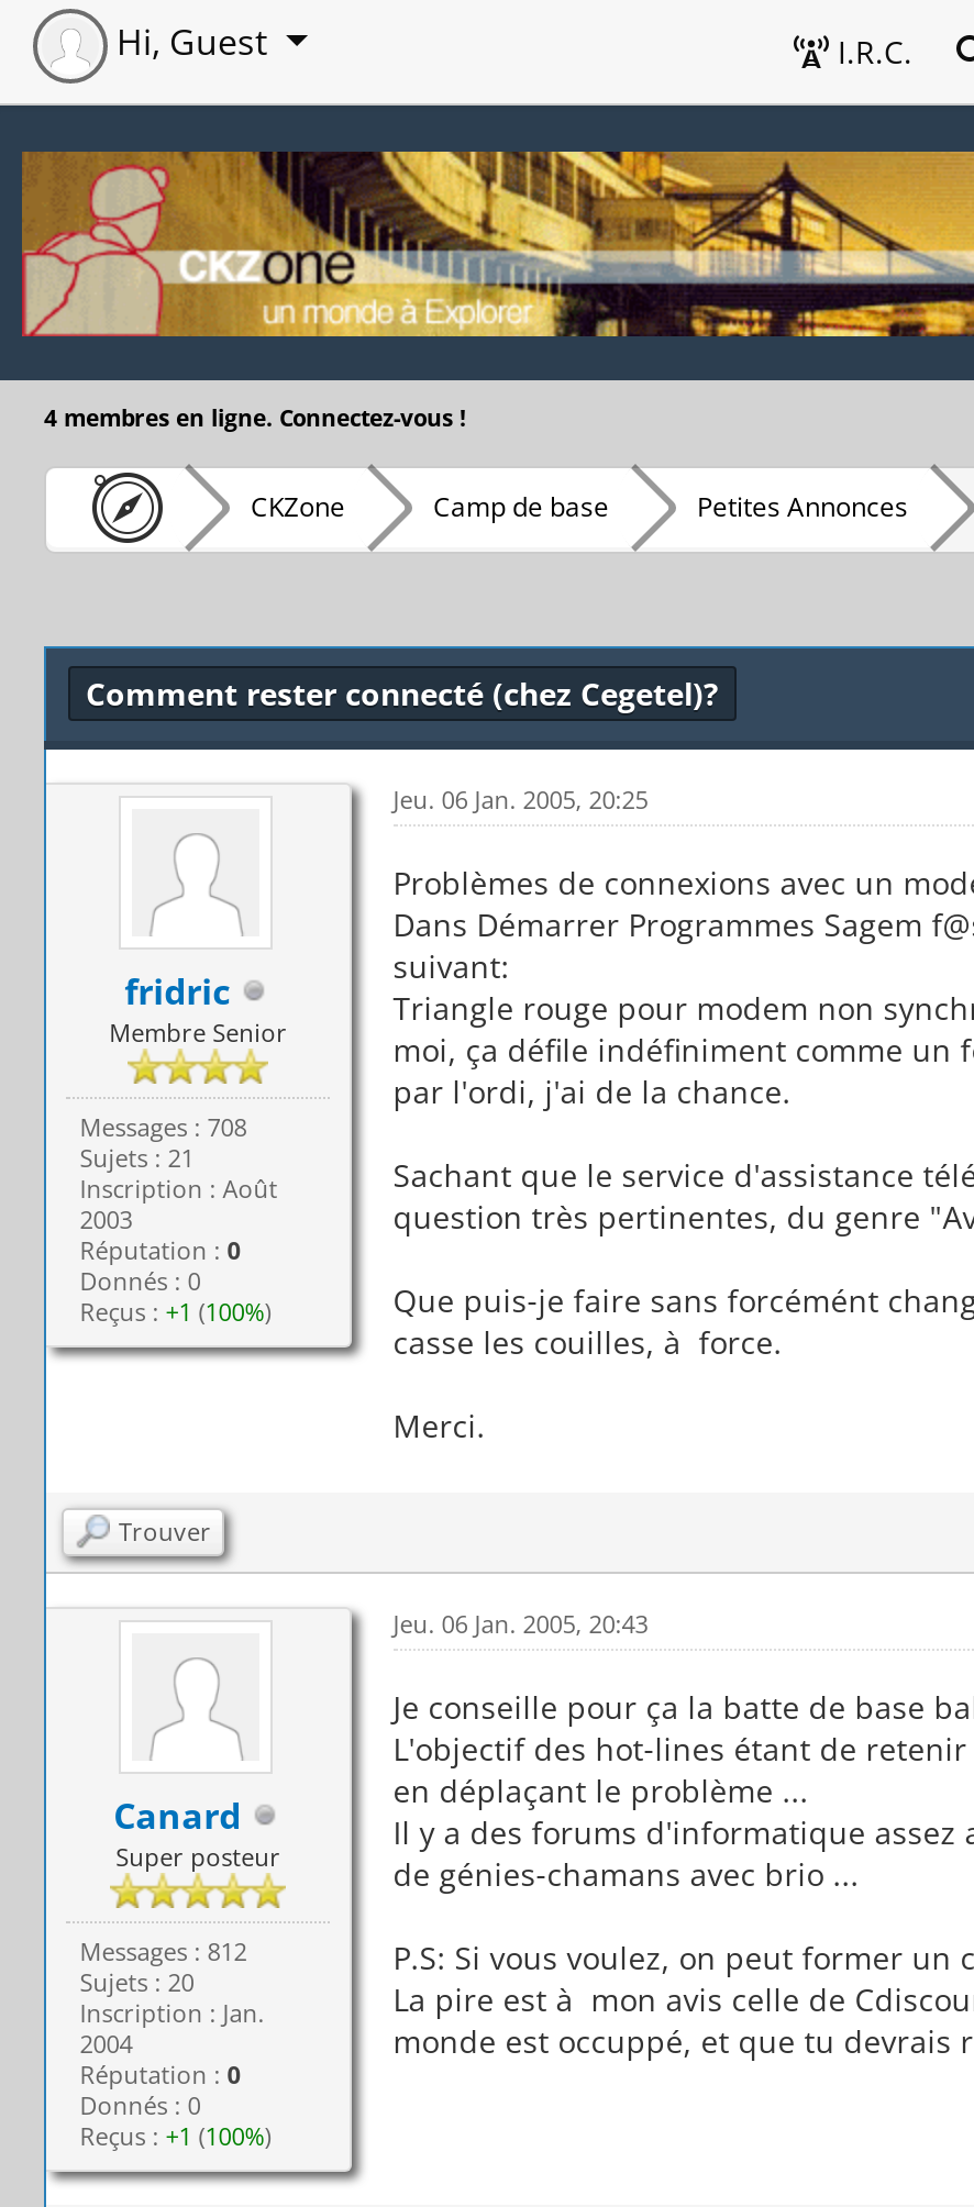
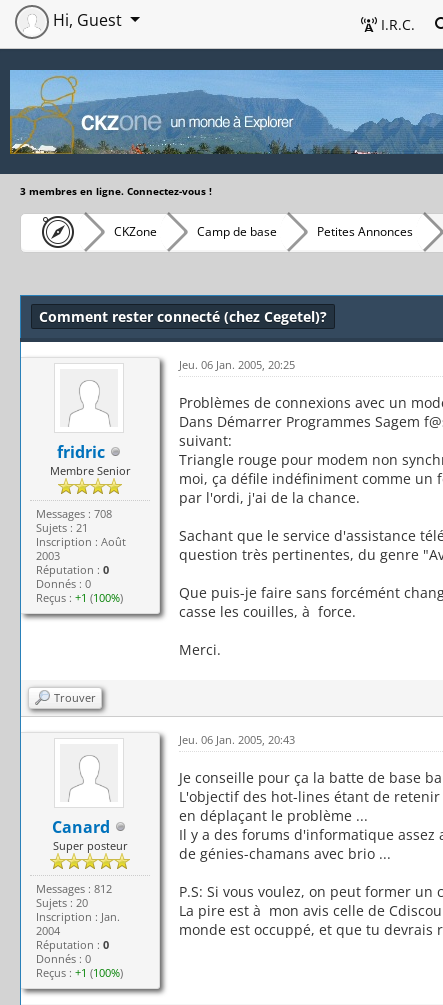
- [image]
- 4 membres en ligne. Connectez-vous !
+ [image]
+ 3 membres en ligne. Connectez-vous !
